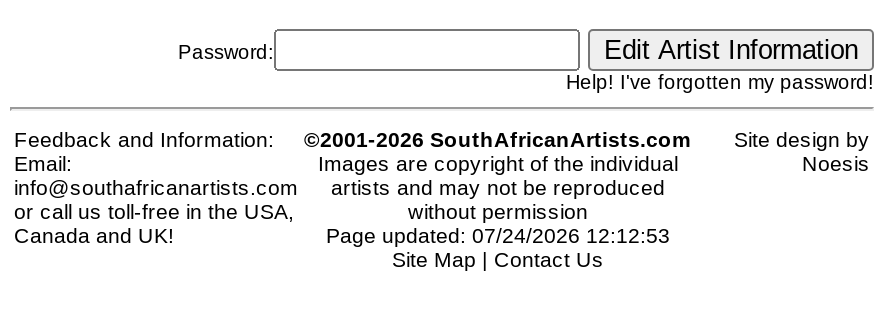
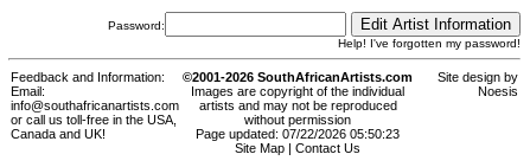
- Page updated: 07/24/2026 12:12:53
+ Page updated: 07/22/2026 05:50:23
